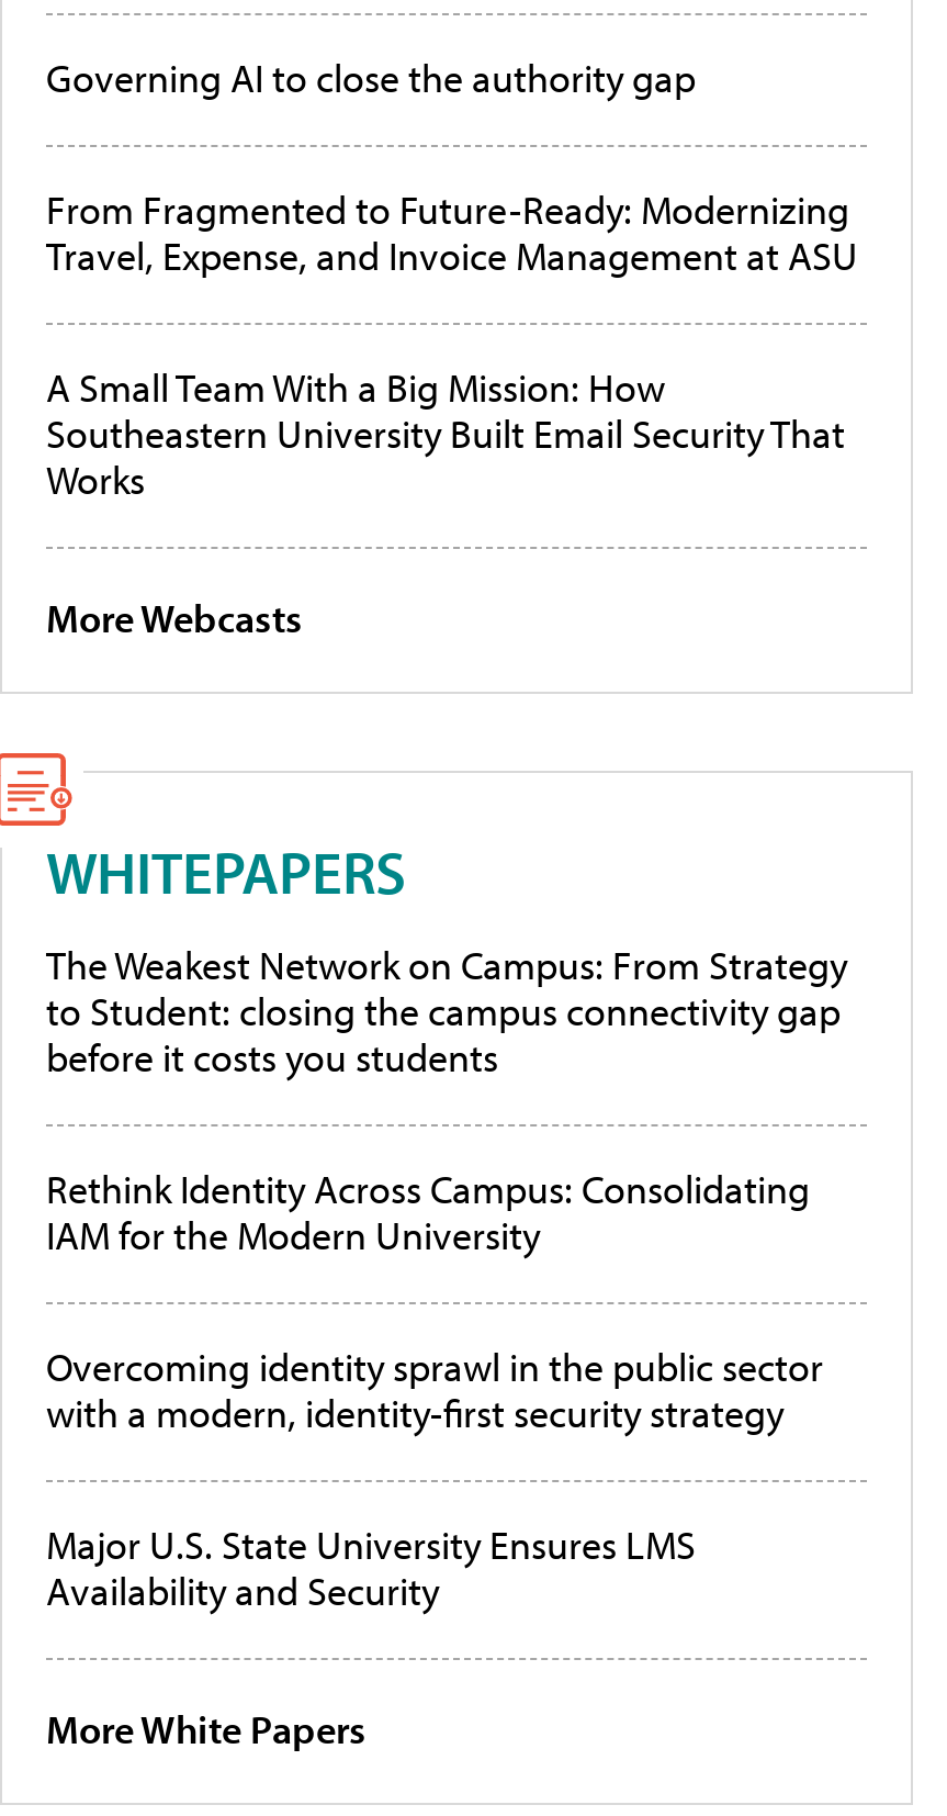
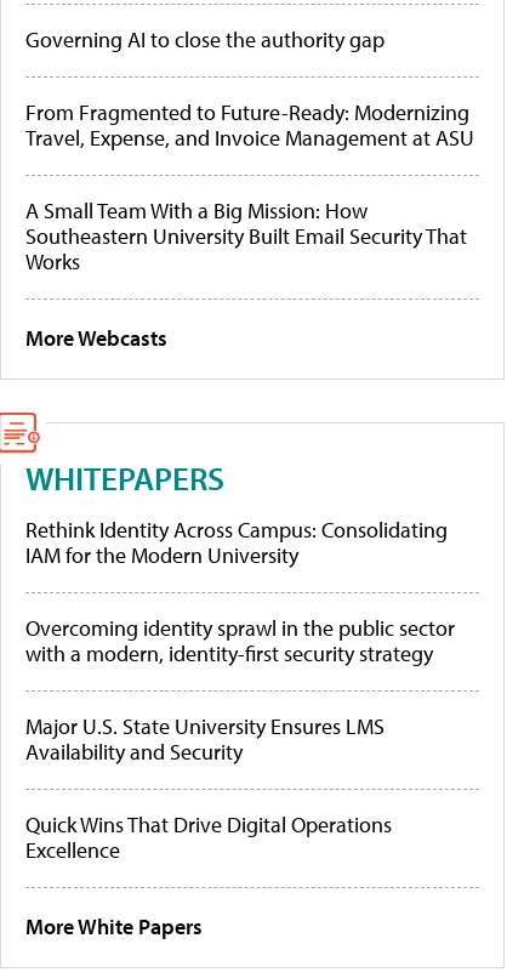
- The Weakest Network on Campus: From Strategy
- to Student: closing the campus connectivity gap
- before it costs you students

moved up: Rethink Identity Across Campus: Consolidating | IAM for the Modern University | Overcoming identity sprawl in the public sector | with a modern, identity-first security strategy | Major U.S. State University Ensures LMS | Availability and Security

+ Quick Wins That Drive Digital Operations
+ Excellence
